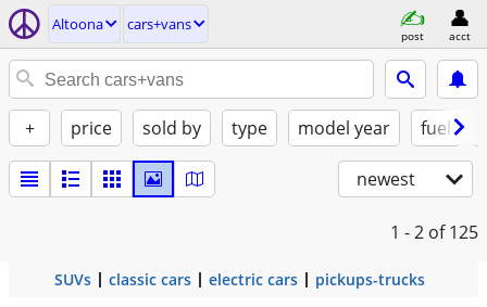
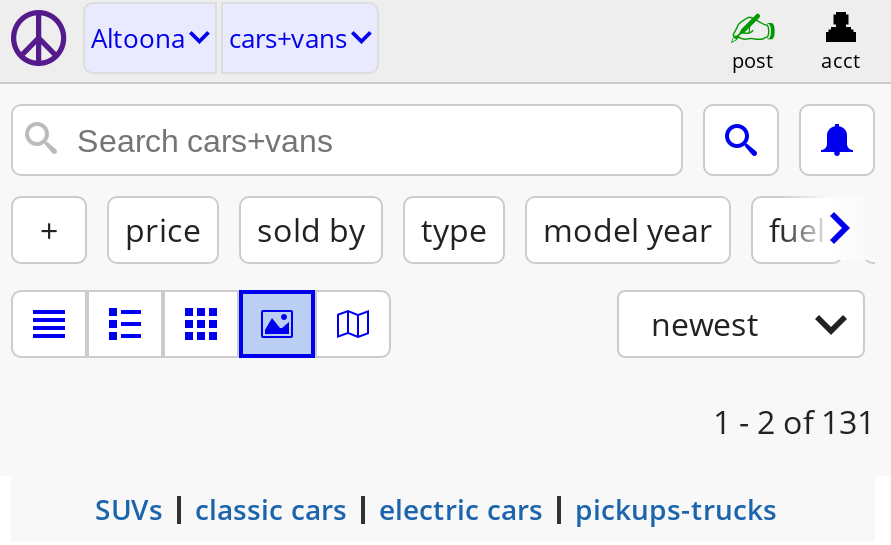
- 1 - 2 of 125
+ 1 - 2 of 131
